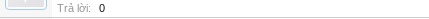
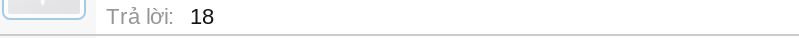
- Trả lời: 0
+ Trả lời: 18
